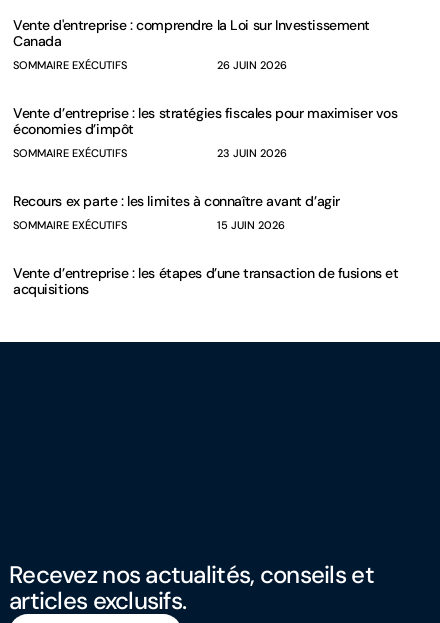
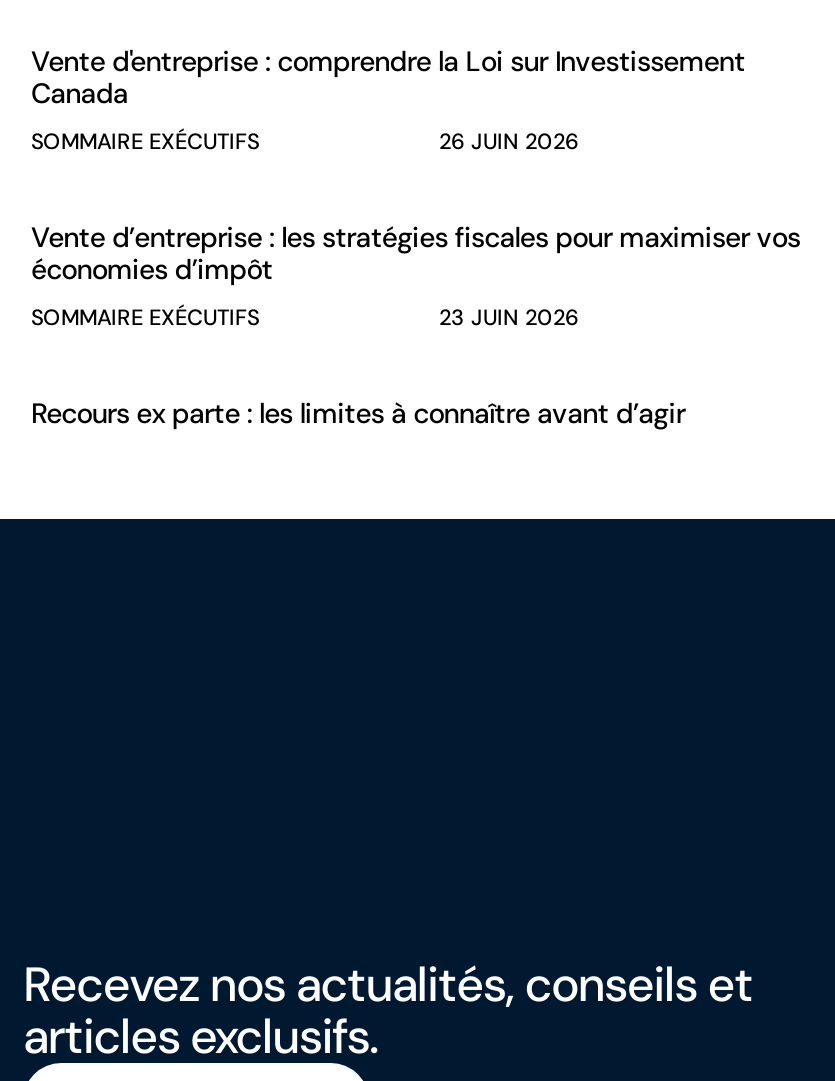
- SOMMAIRE EXÉCUTIFS
- 15 JUIN 2026
- Vente d’entreprise : les étapes d’une transaction de fusions et
- acquisitions
